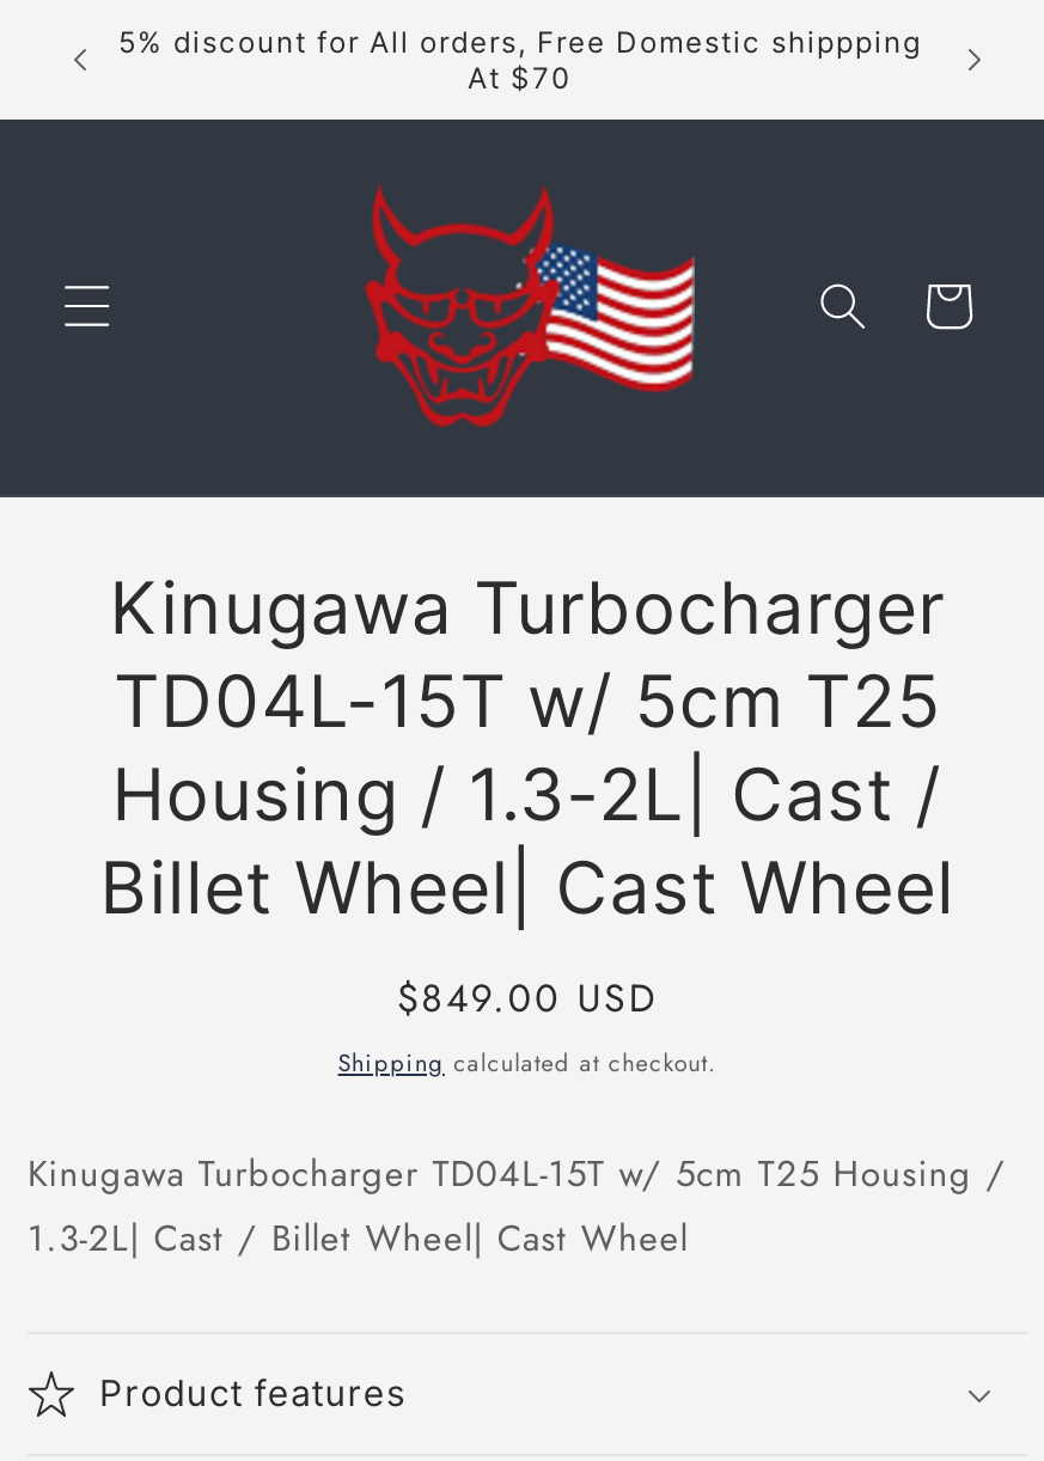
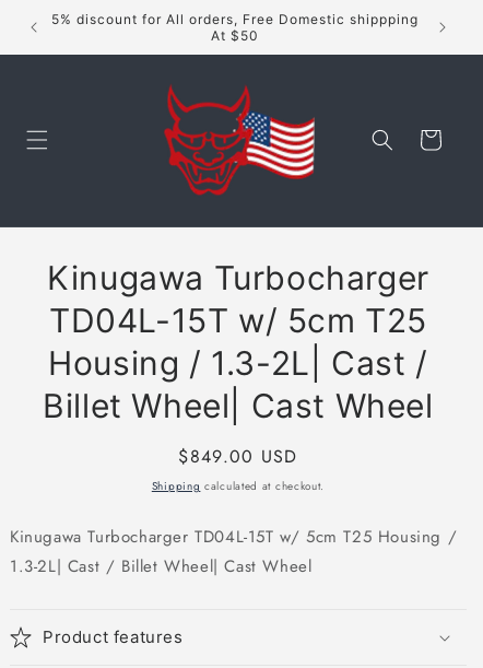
- At $70
+ At $50
